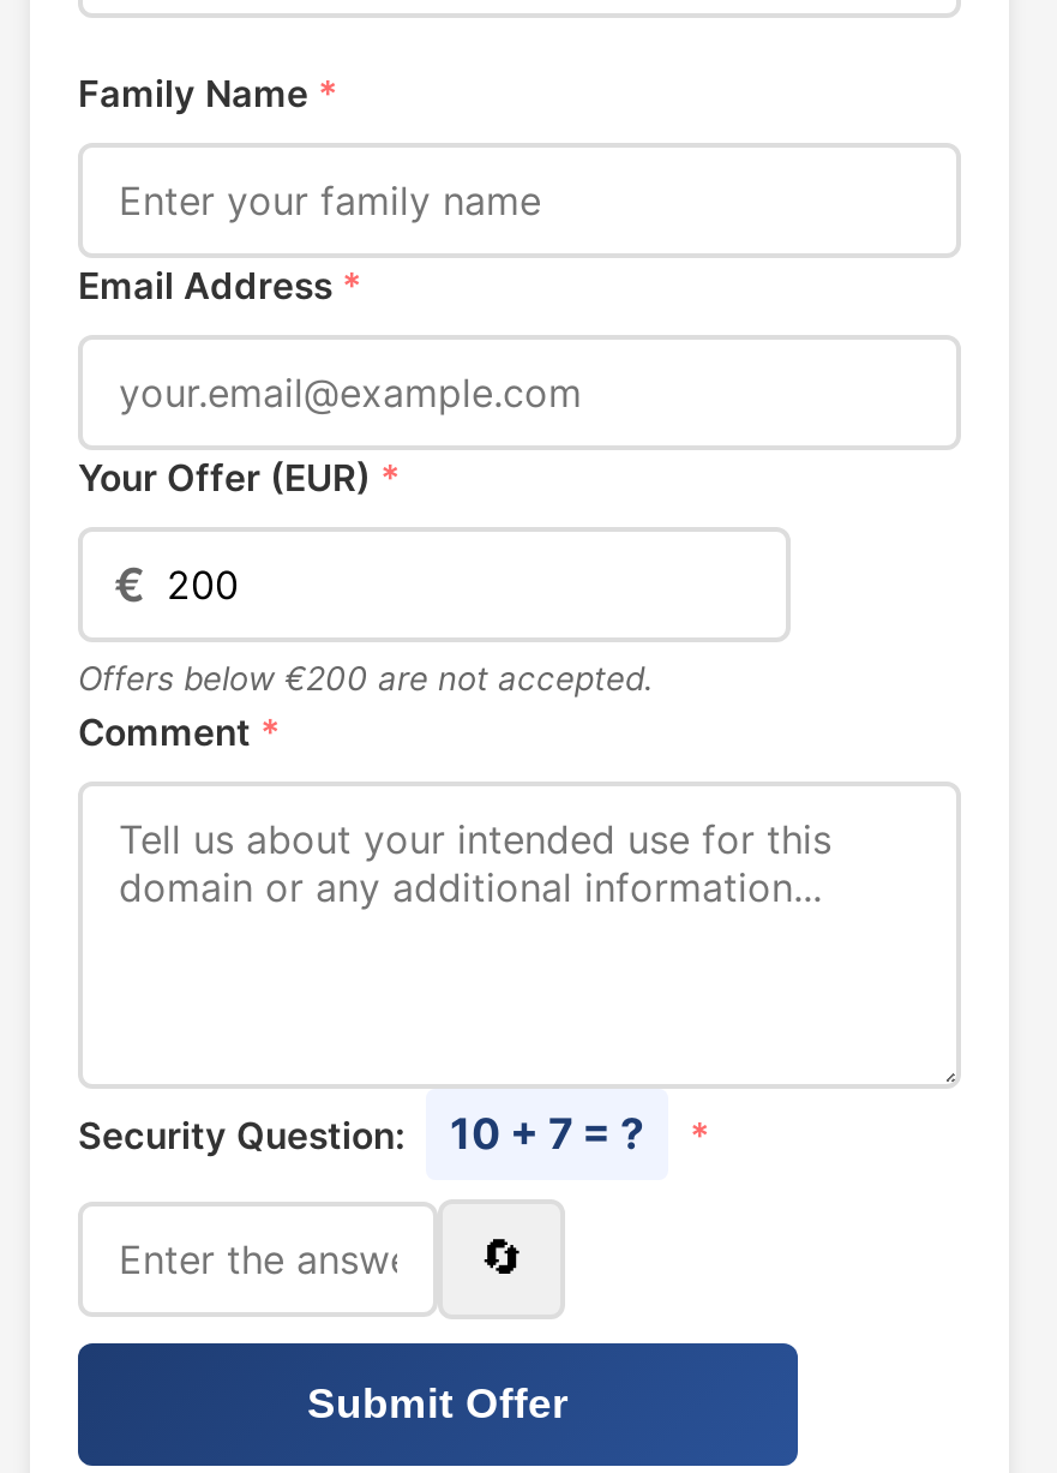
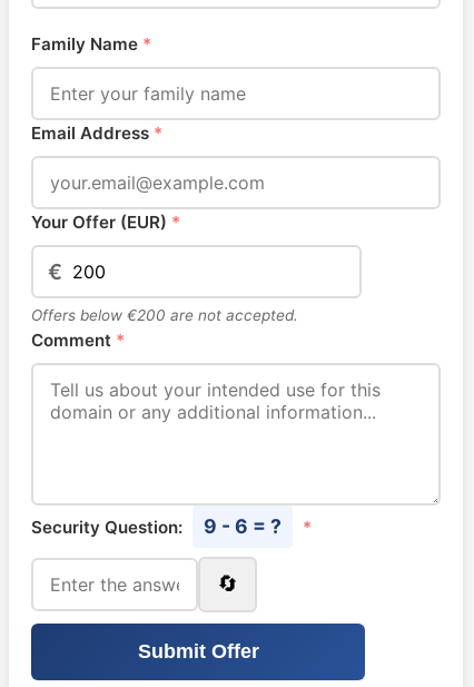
- 10 + 7 = ?
+ 9 - 6 = ?
